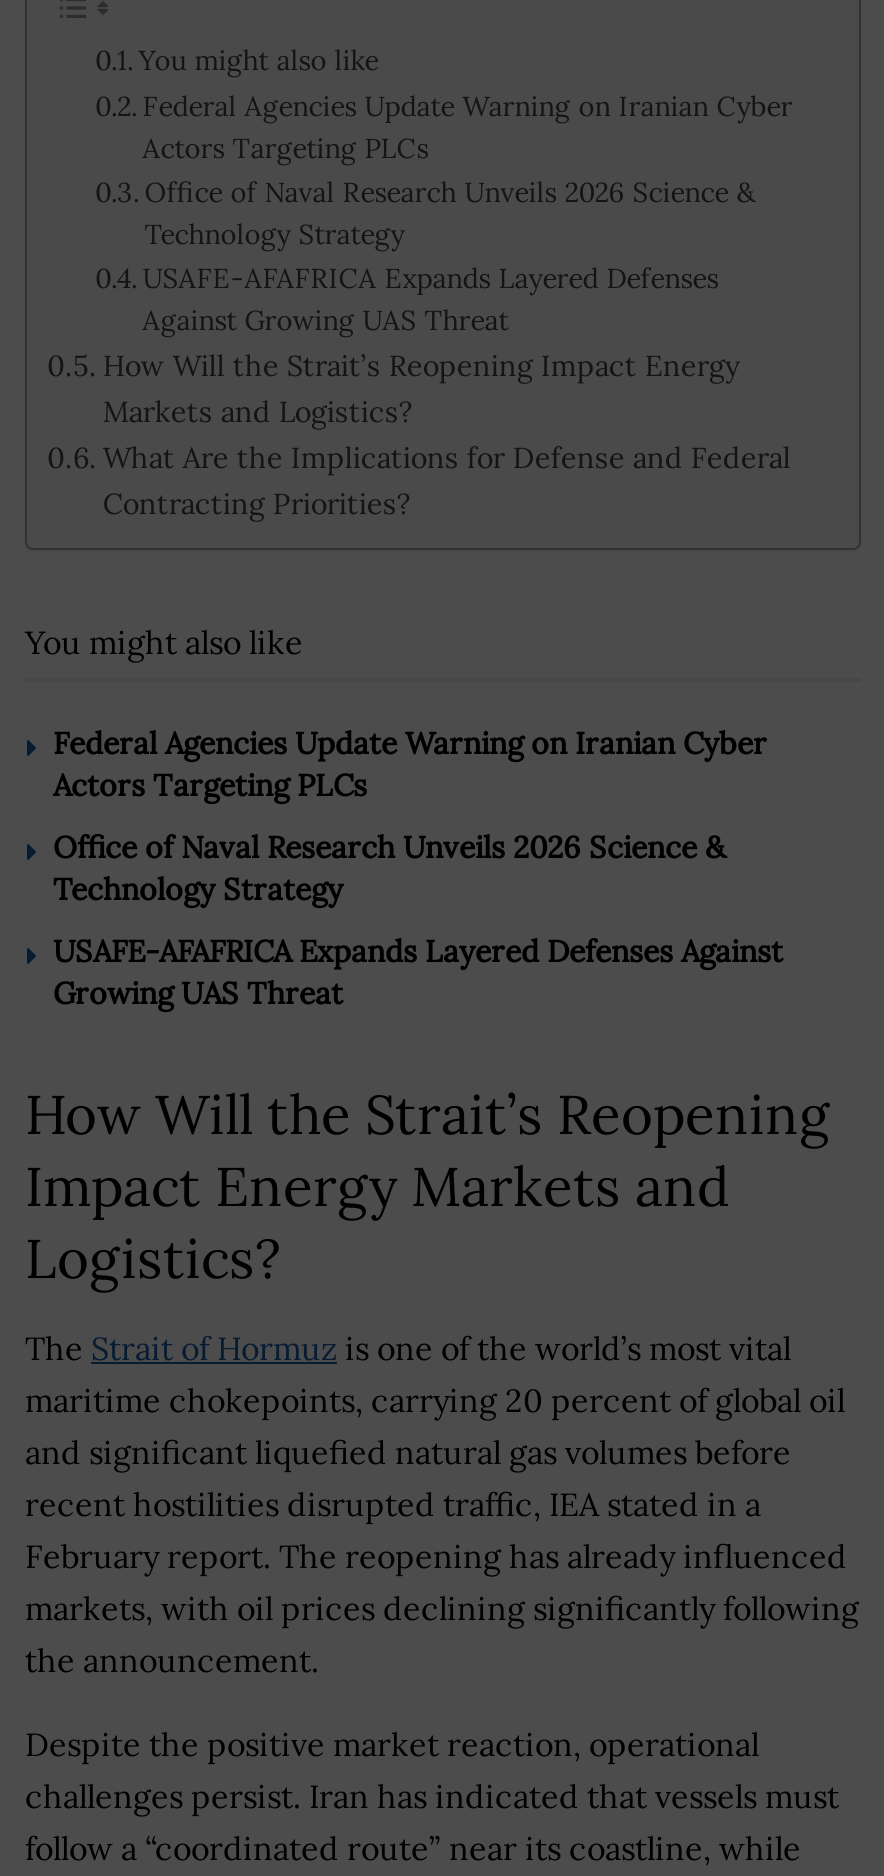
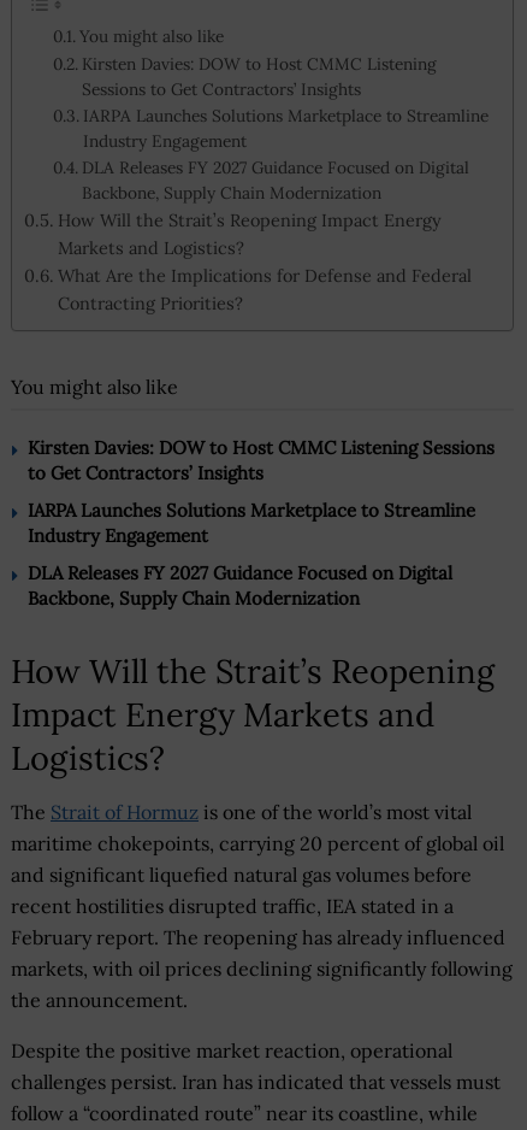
- Federal Agencies Update Warning on Iranian Cyber
- Actors Targeting PLCs
- Office of Naval Research Unveils 2026 Science &
- Technology Strategy
- USAFE-AFAFRICA Expands Layered Defenses
- Against Growing UAS Threat
+ Kirsten Davies: DOW to Host CMMC Listening
+ Sessions to Get Contractors’ Insights
+ IARPA Launches Solutions Marketplace to Streamline
+ Industry Engagement
+ DLA Releases FY 2027 Guidance Focused on Digital
+ Backbone, Supply Chain Modernization

- Federal Agencies Update Warning on Iranian Cyber
- Actors Targeting PLCs
+ Kirsten Davies: DOW to Host CMMC Listening Sessions
+ to Get Contractors’ Insights

- Office of Naval Research Unveils 2026 Science &
- Technology Strategy
+ IARPA Launches Solutions Marketplace to Streamline
+ Industry Engagement

- USAFE-AFAFRICA Expands Layered Defenses Against
- Growing UAS Threat
+ DLA Releases FY 2027 Guidance Focused on Digital
+ Backbone, Supply Chain Modernization
